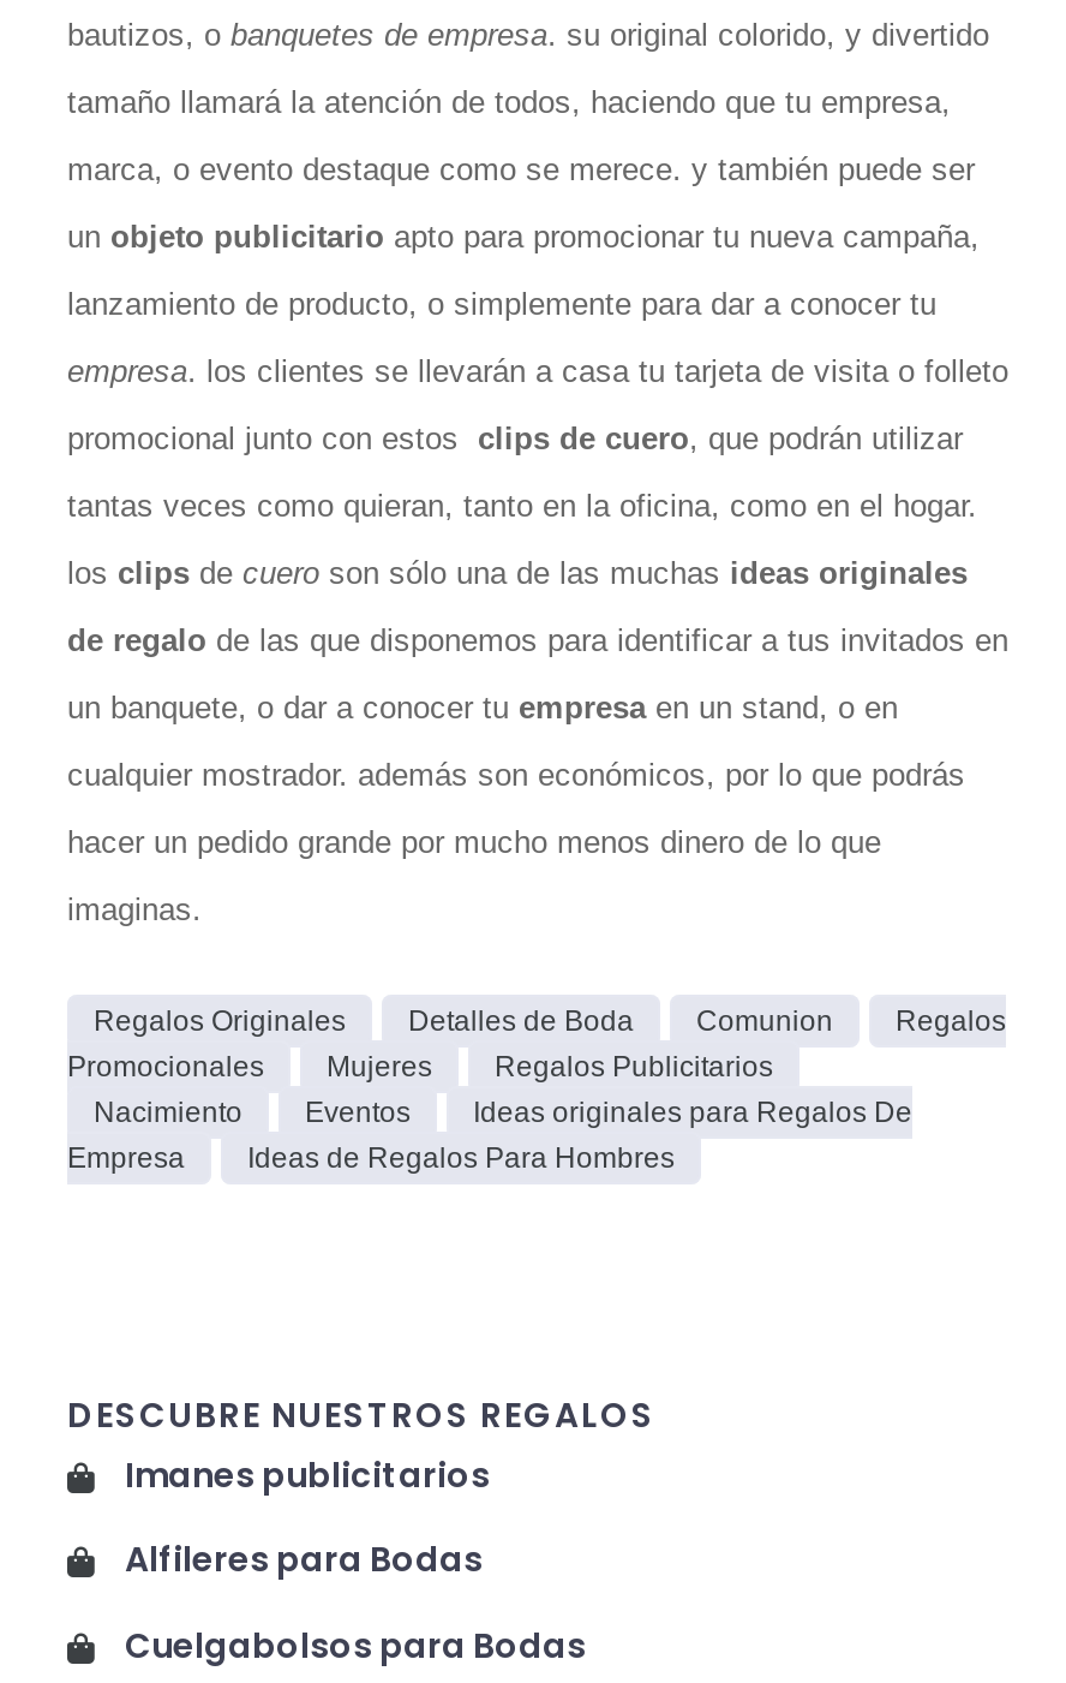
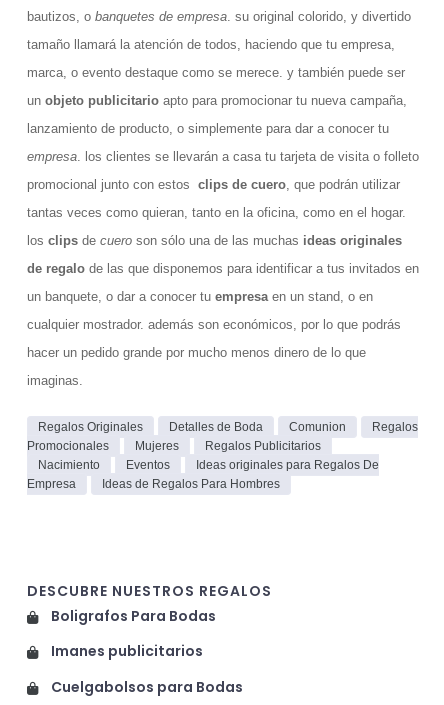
+ Boligrafos Para Bodas

moved down: Imanes publicitarios

- Alfileres para Bodas
